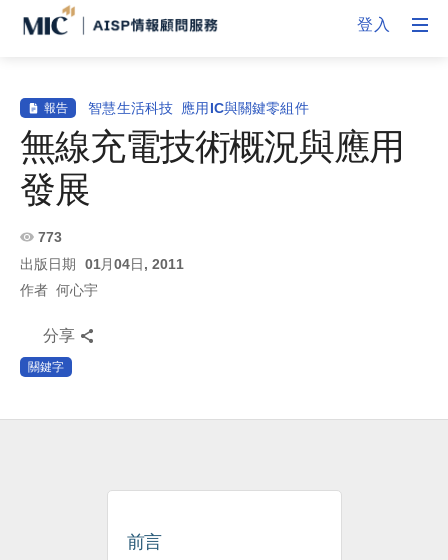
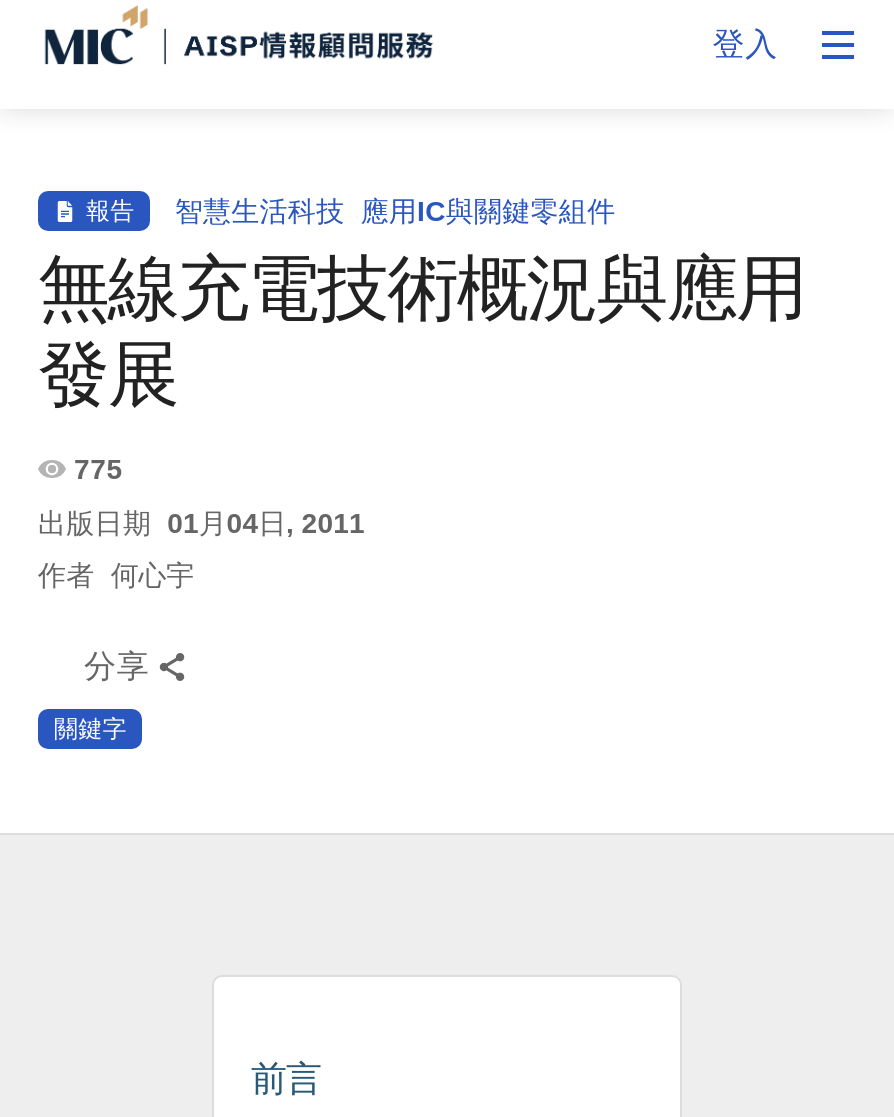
- 773
+ 775
